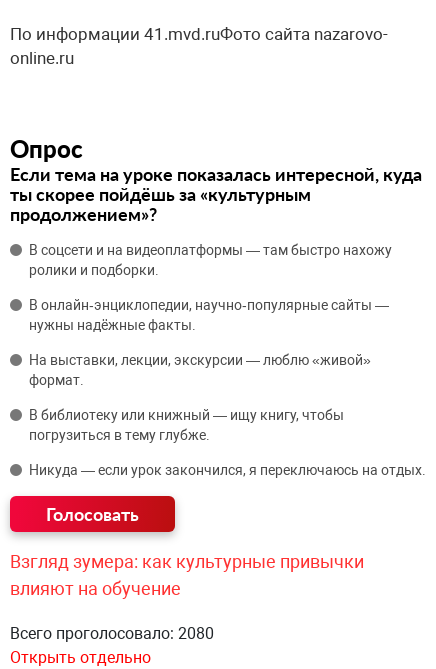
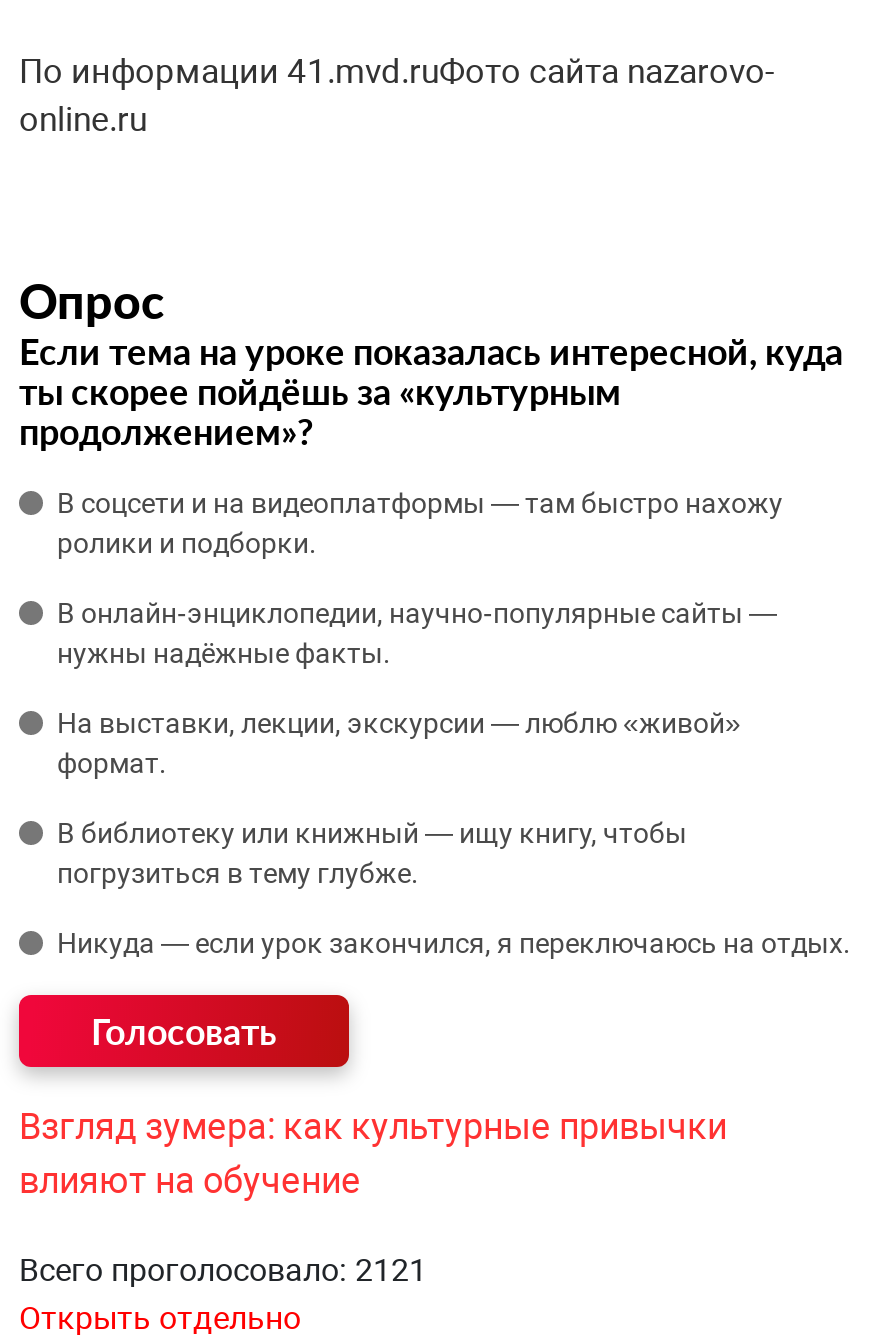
- Всего проголосовало: 2080
+ Всего проголосовало: 2121
